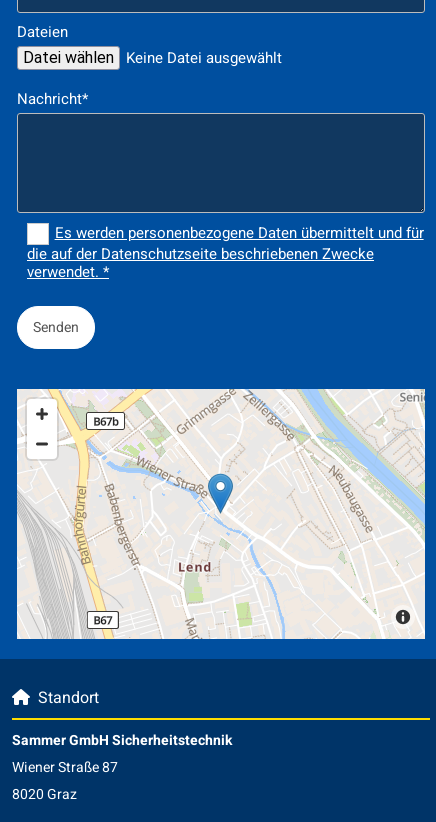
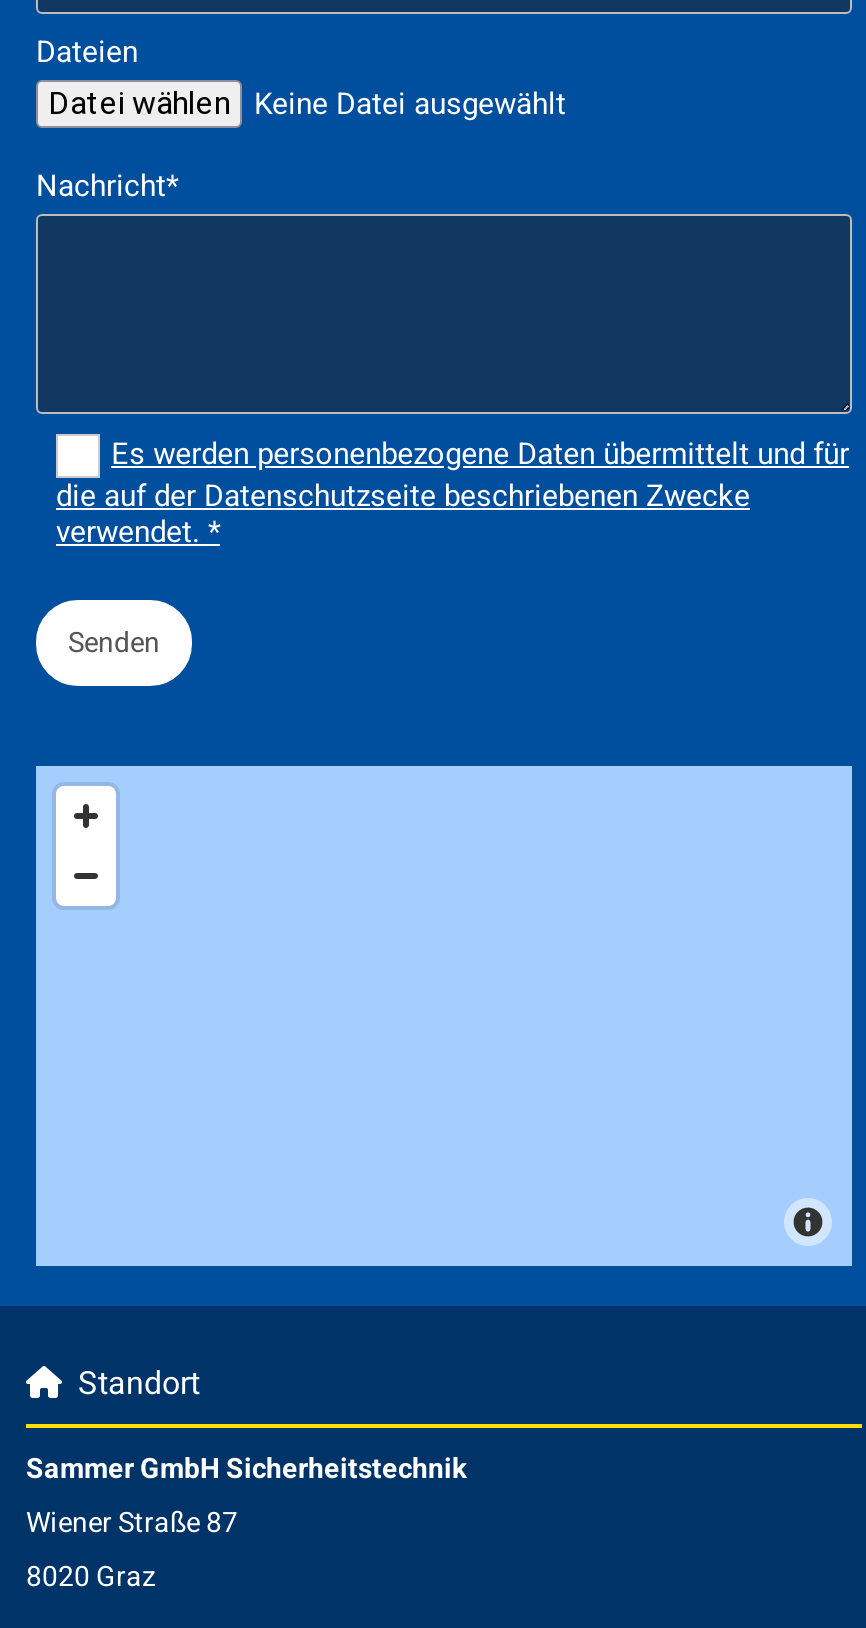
- [image]
